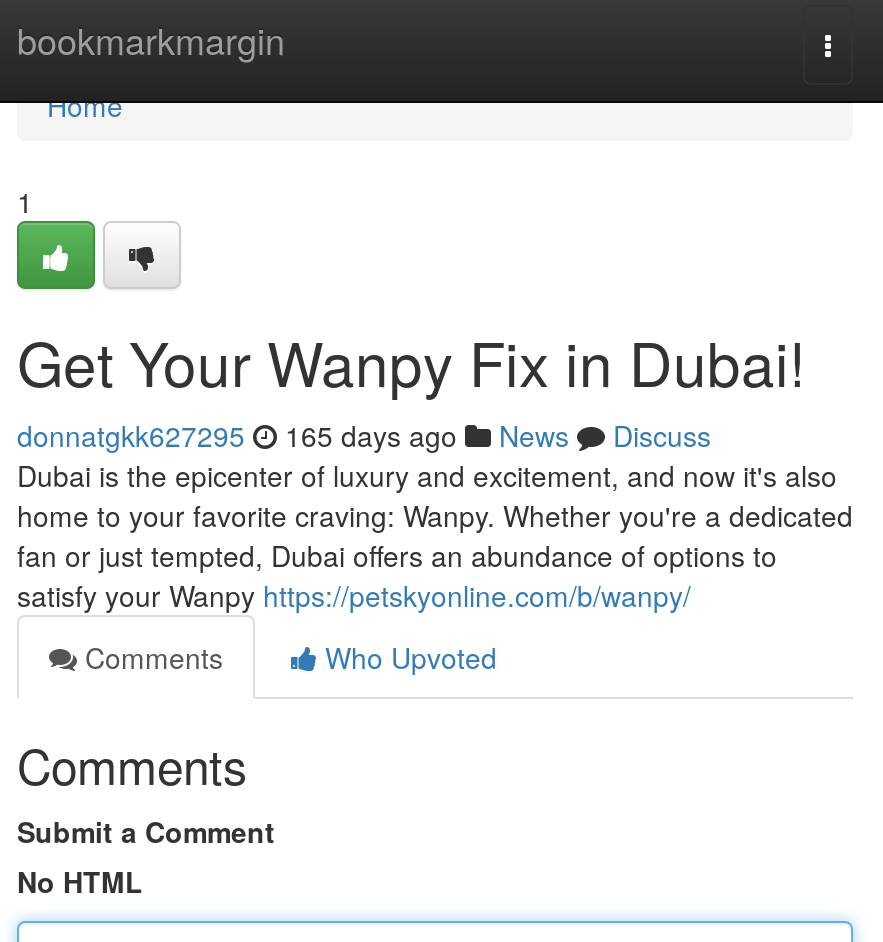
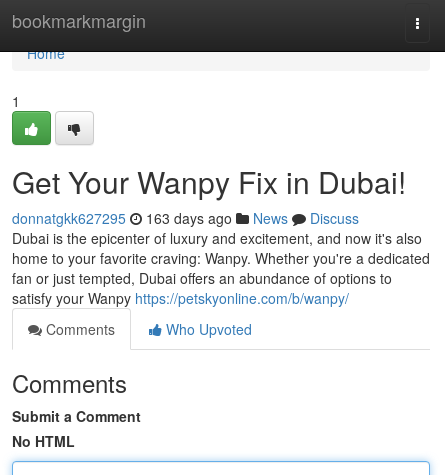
- donnatgkk627295 165 days ago News Discuss
+ donnatgkk627295 163 days ago News Discuss
